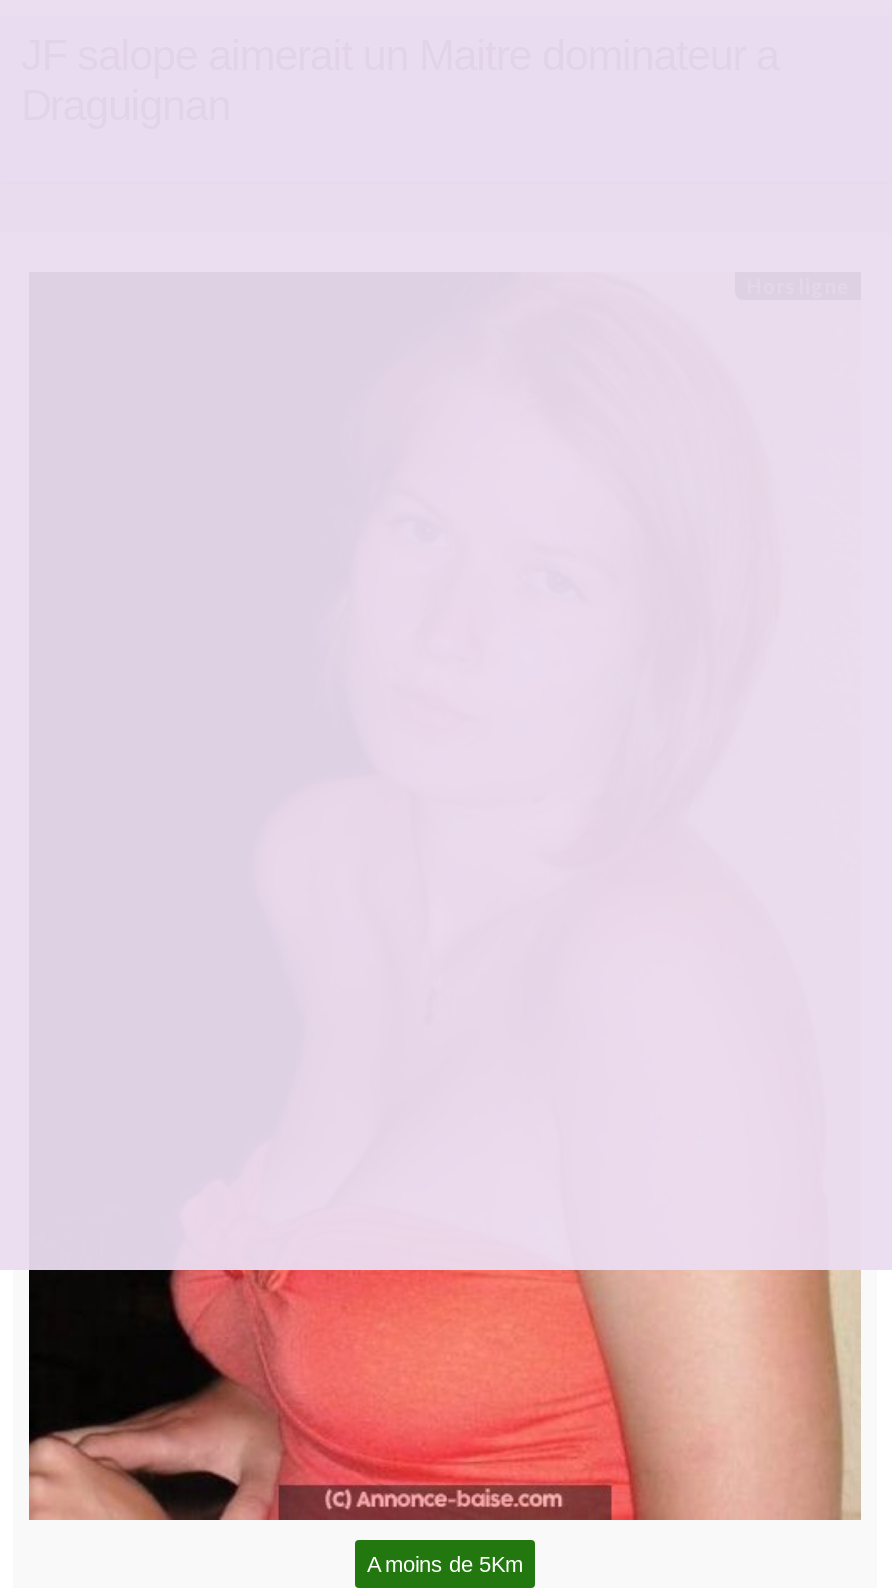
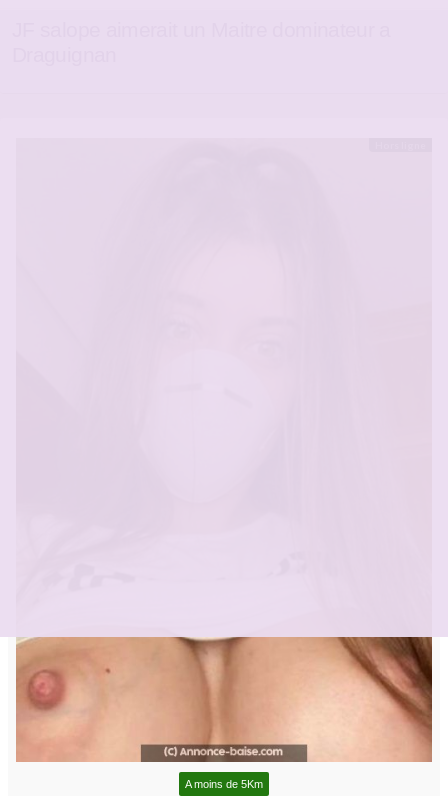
- [image]
+ [image]
